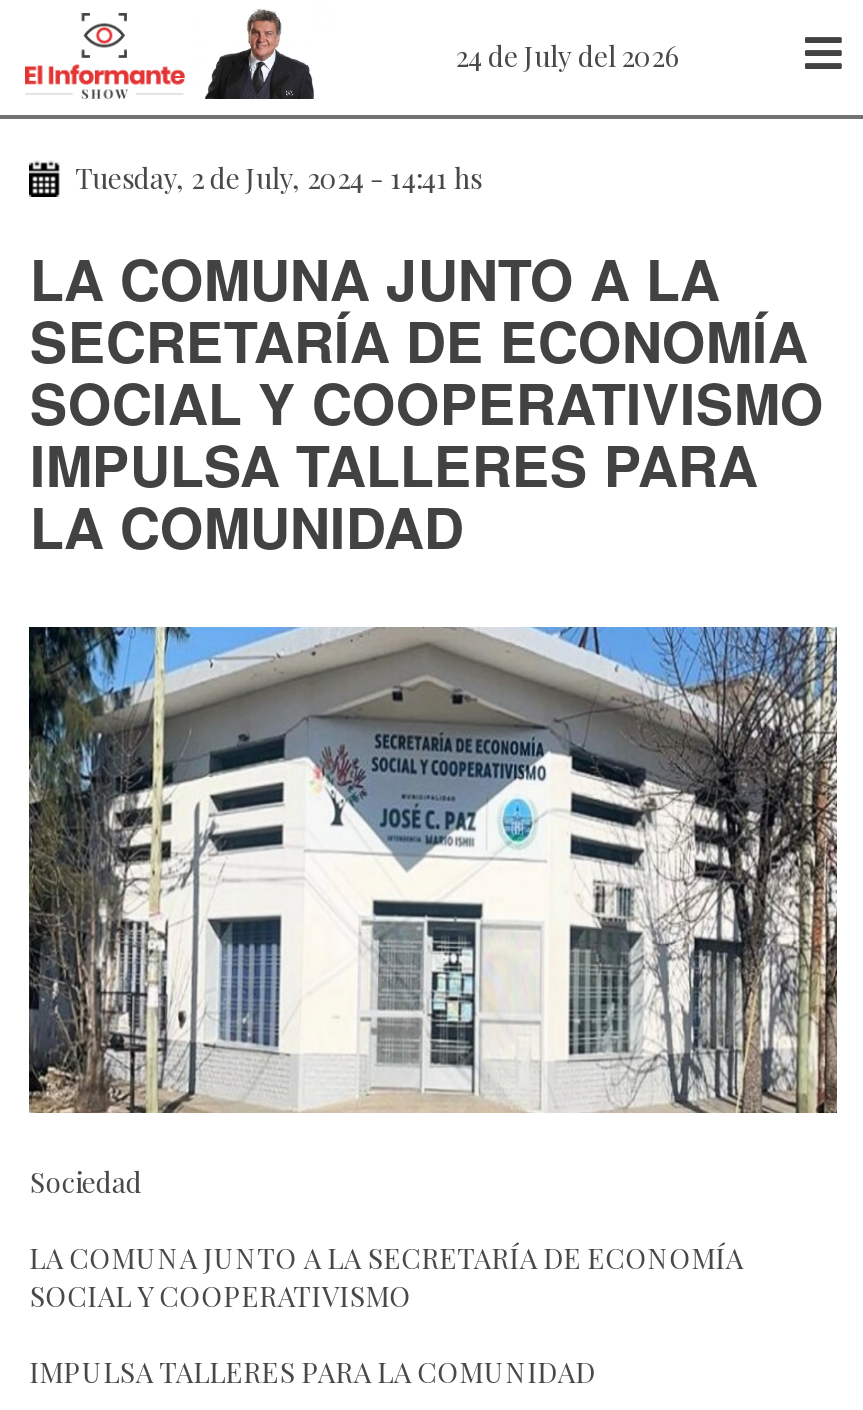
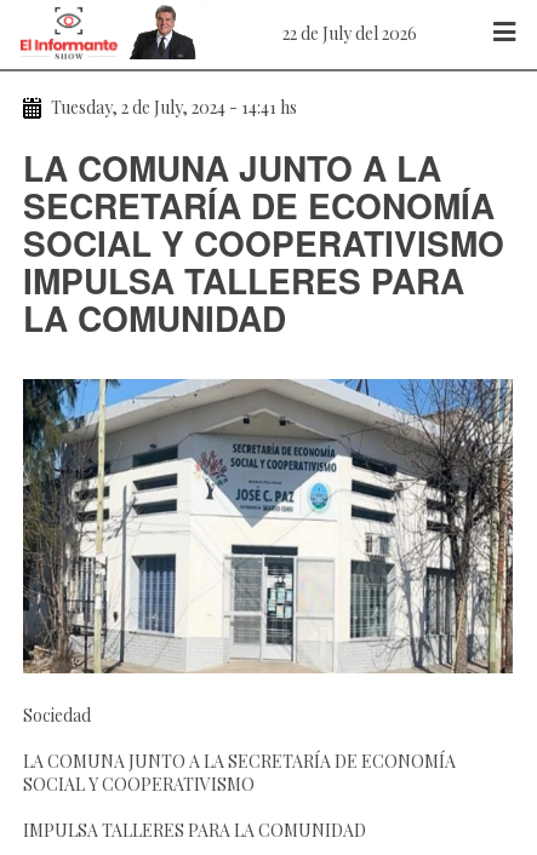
- 24 de July del 2026
+ 22 de July del 2026
